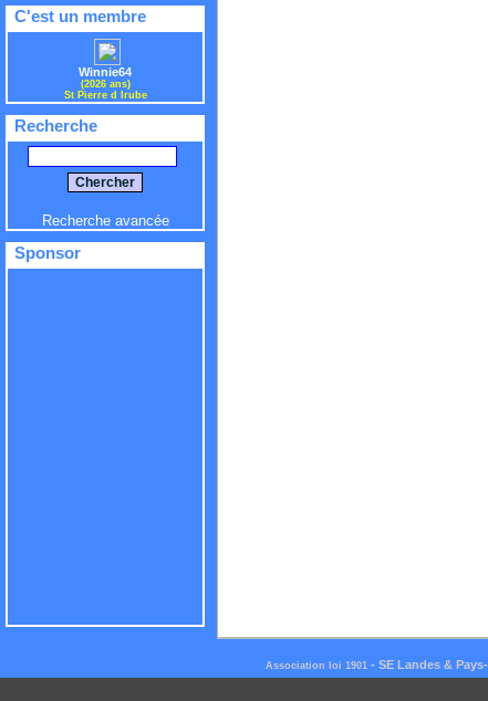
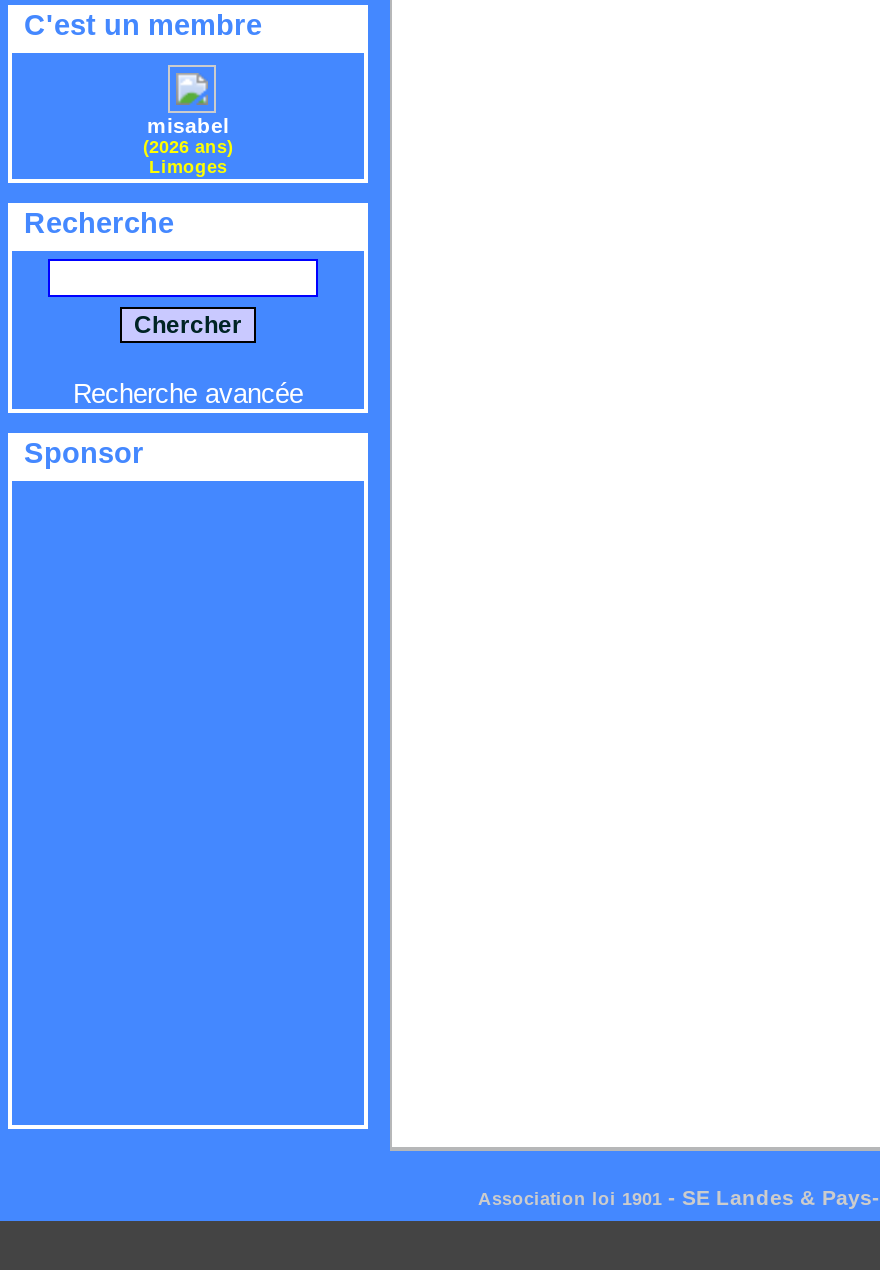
- Winnie64
+ misabel

- St Pierre d Irube
+ Limoges
